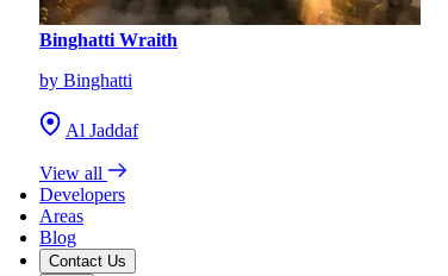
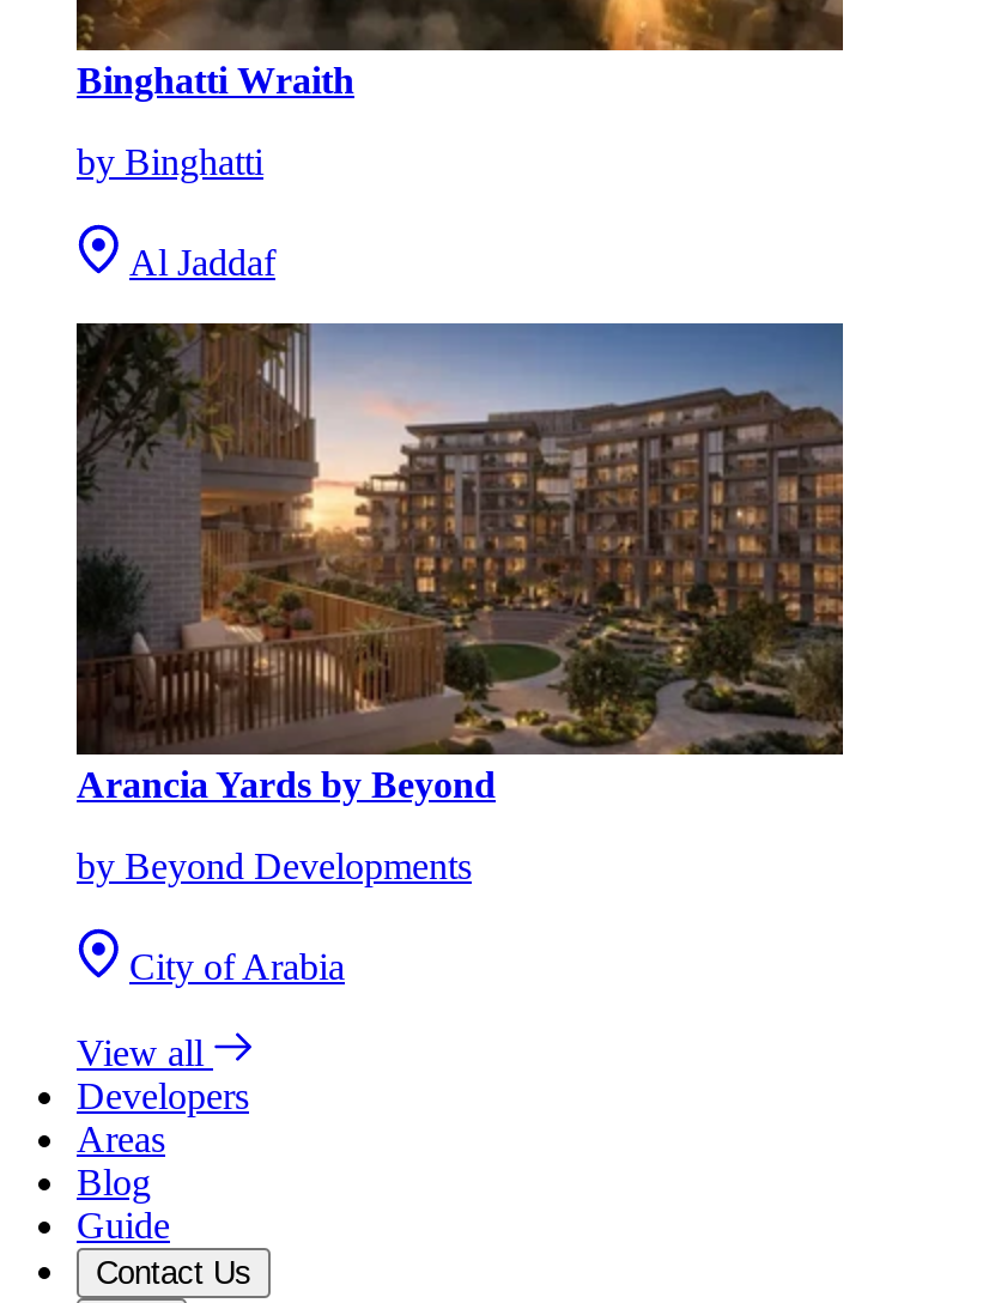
+ [image]
+ Arancia Yards by Beyond
+ by Beyond Developments
+ City of Arabia

+ Guide
